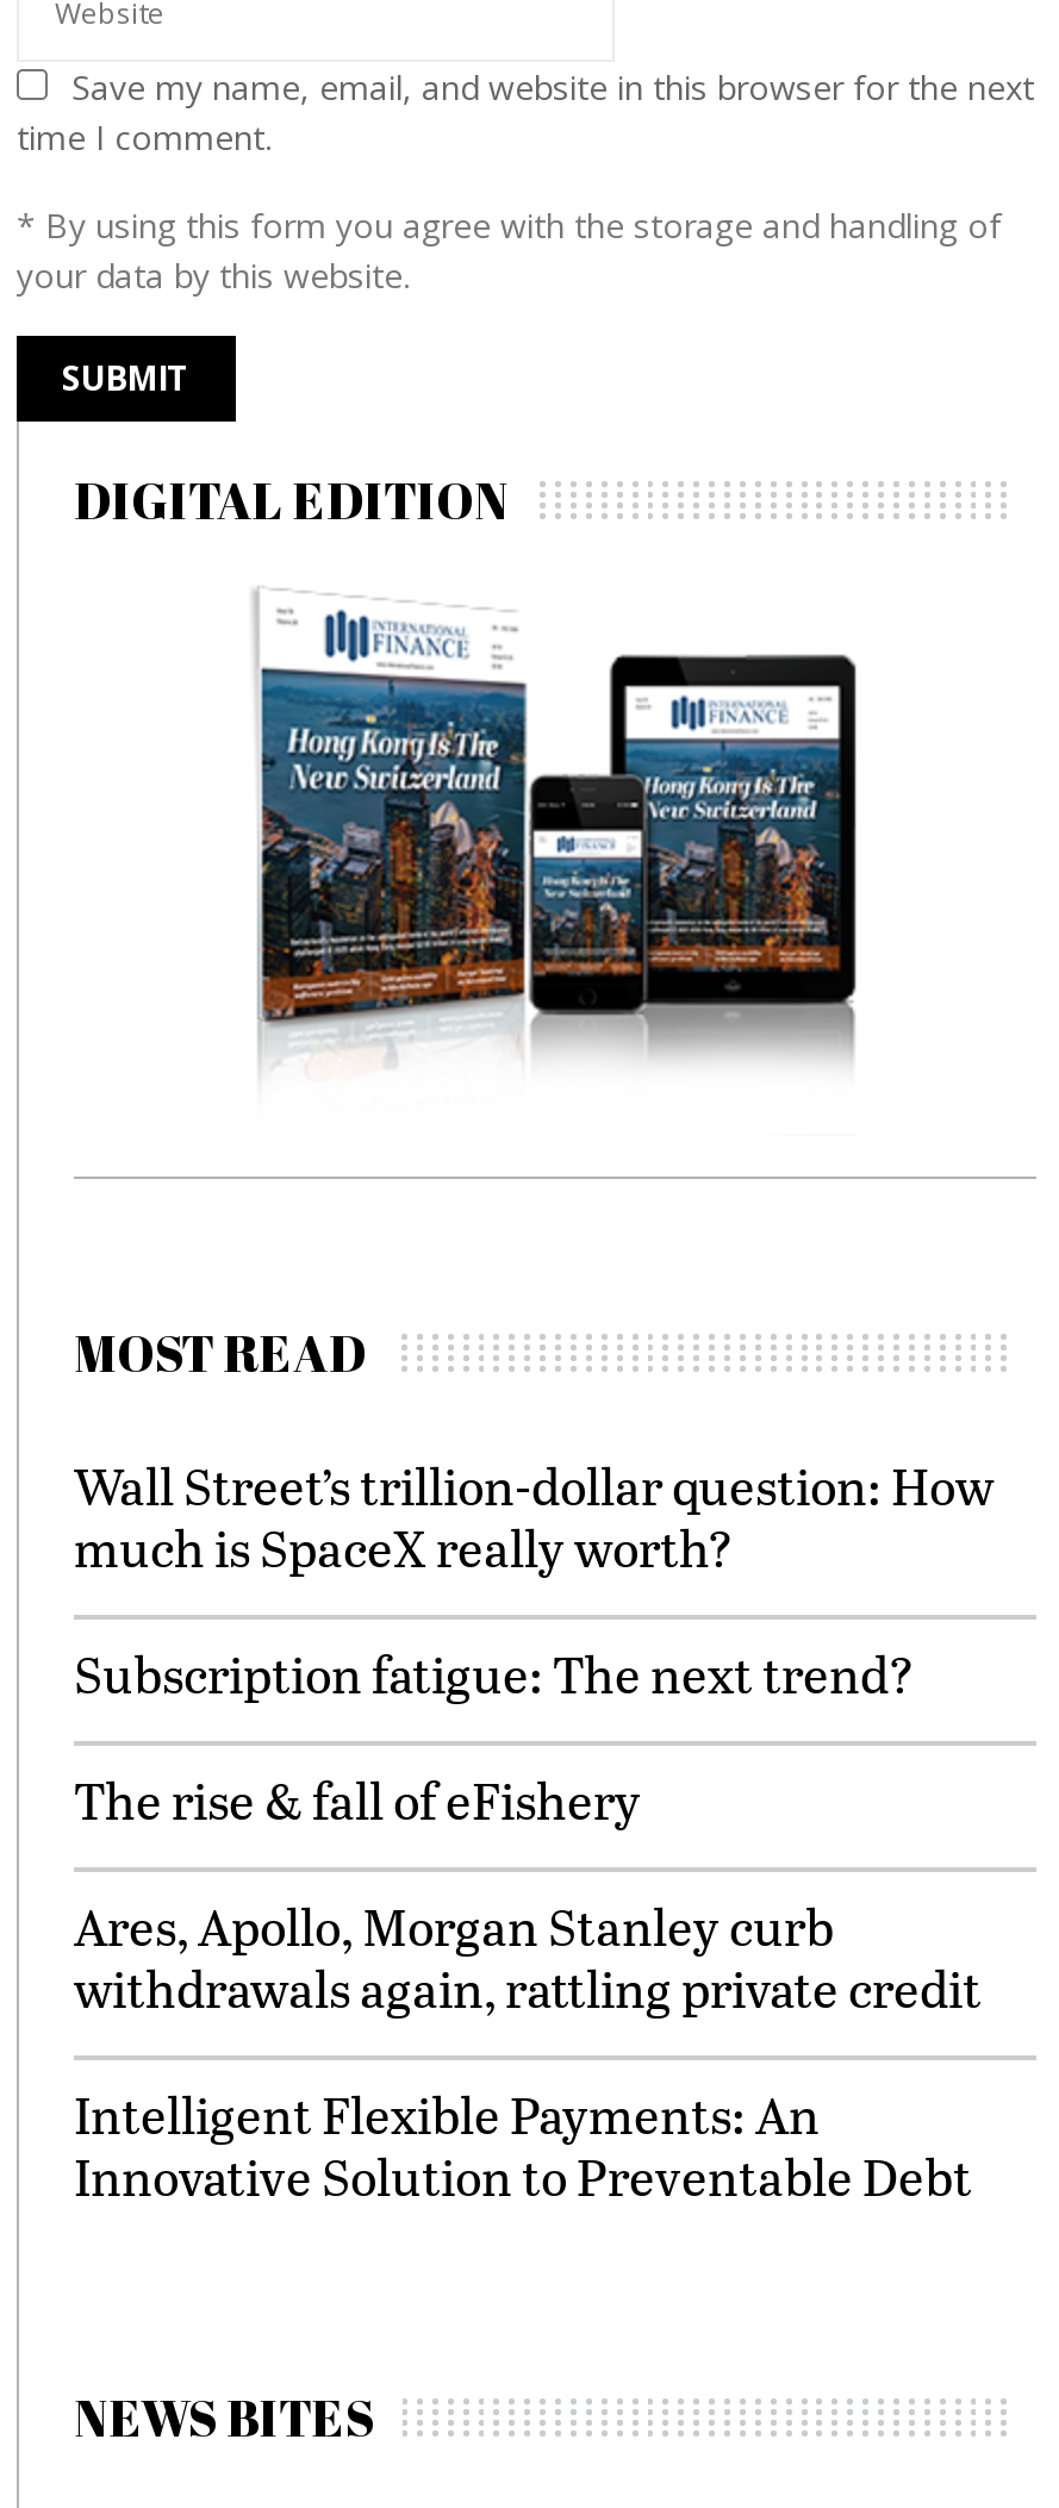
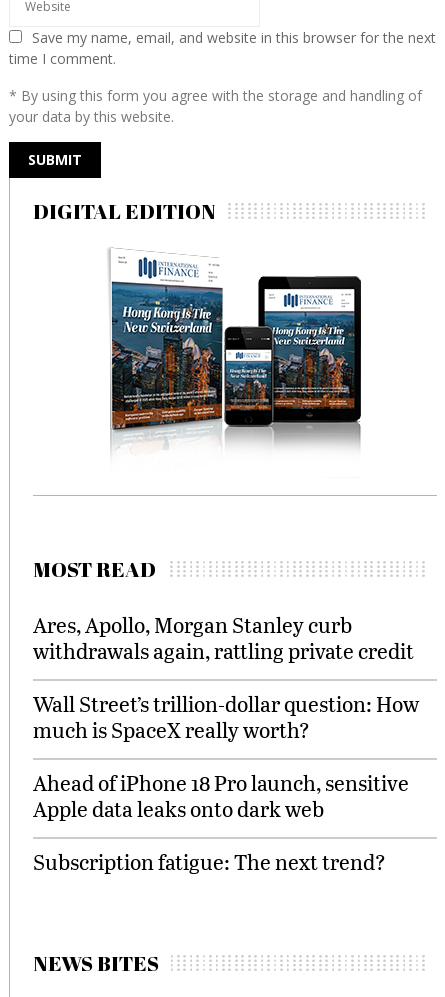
moved down: Wall Street’s trillion-dollar question: How | much is SpaceX really worth?

moved down: Subscription fatigue: The next trend?

- The rise & fall of eFishery

moved up: Ares, Apollo, Morgan Stanley curb | withdrawals again, rattling private credit

- Intelligent Flexible Payments: An
- Innovative Solution to Preventable Debt
+ Ahead of iPhone 18 Pro launch, sensitive
+ Apple data leaks onto dark web
